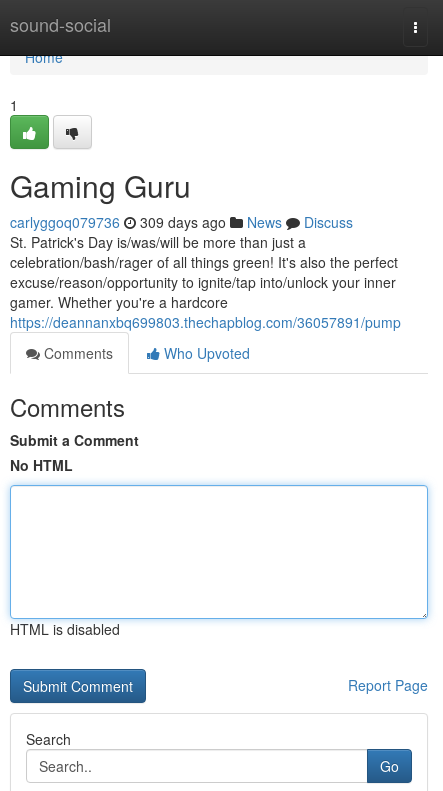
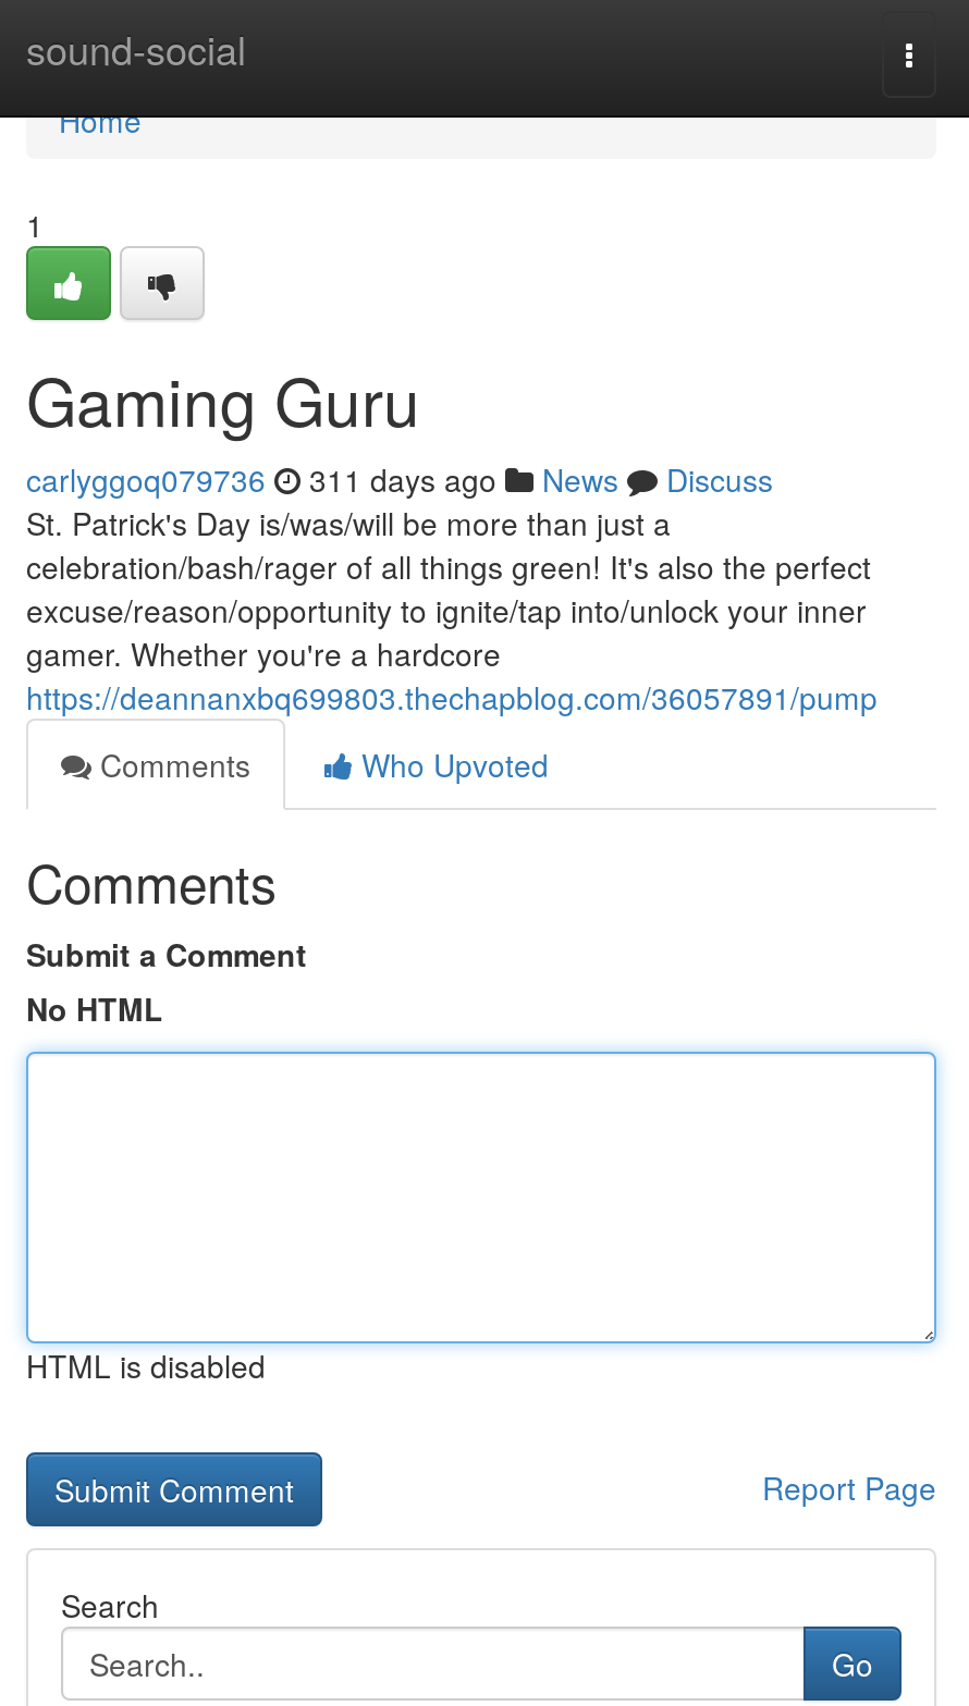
- carlyggoq079736 309 days ago News Discuss
+ carlyggoq079736 311 days ago News Discuss
